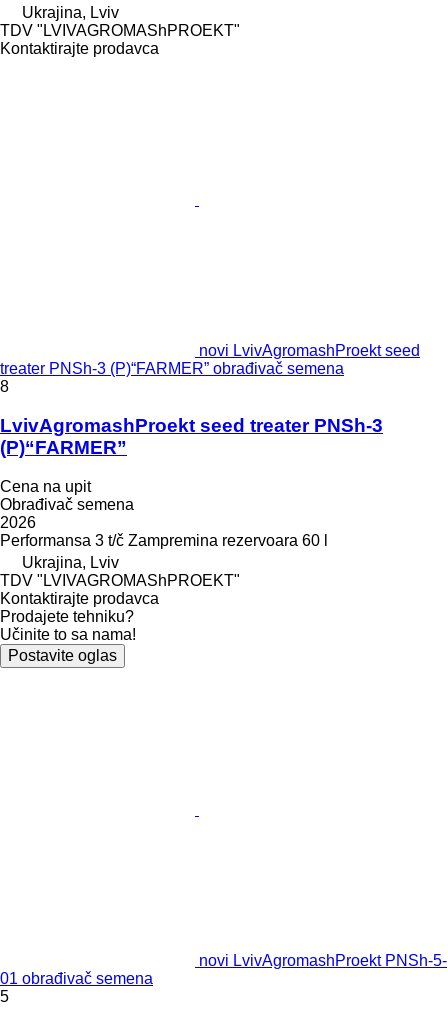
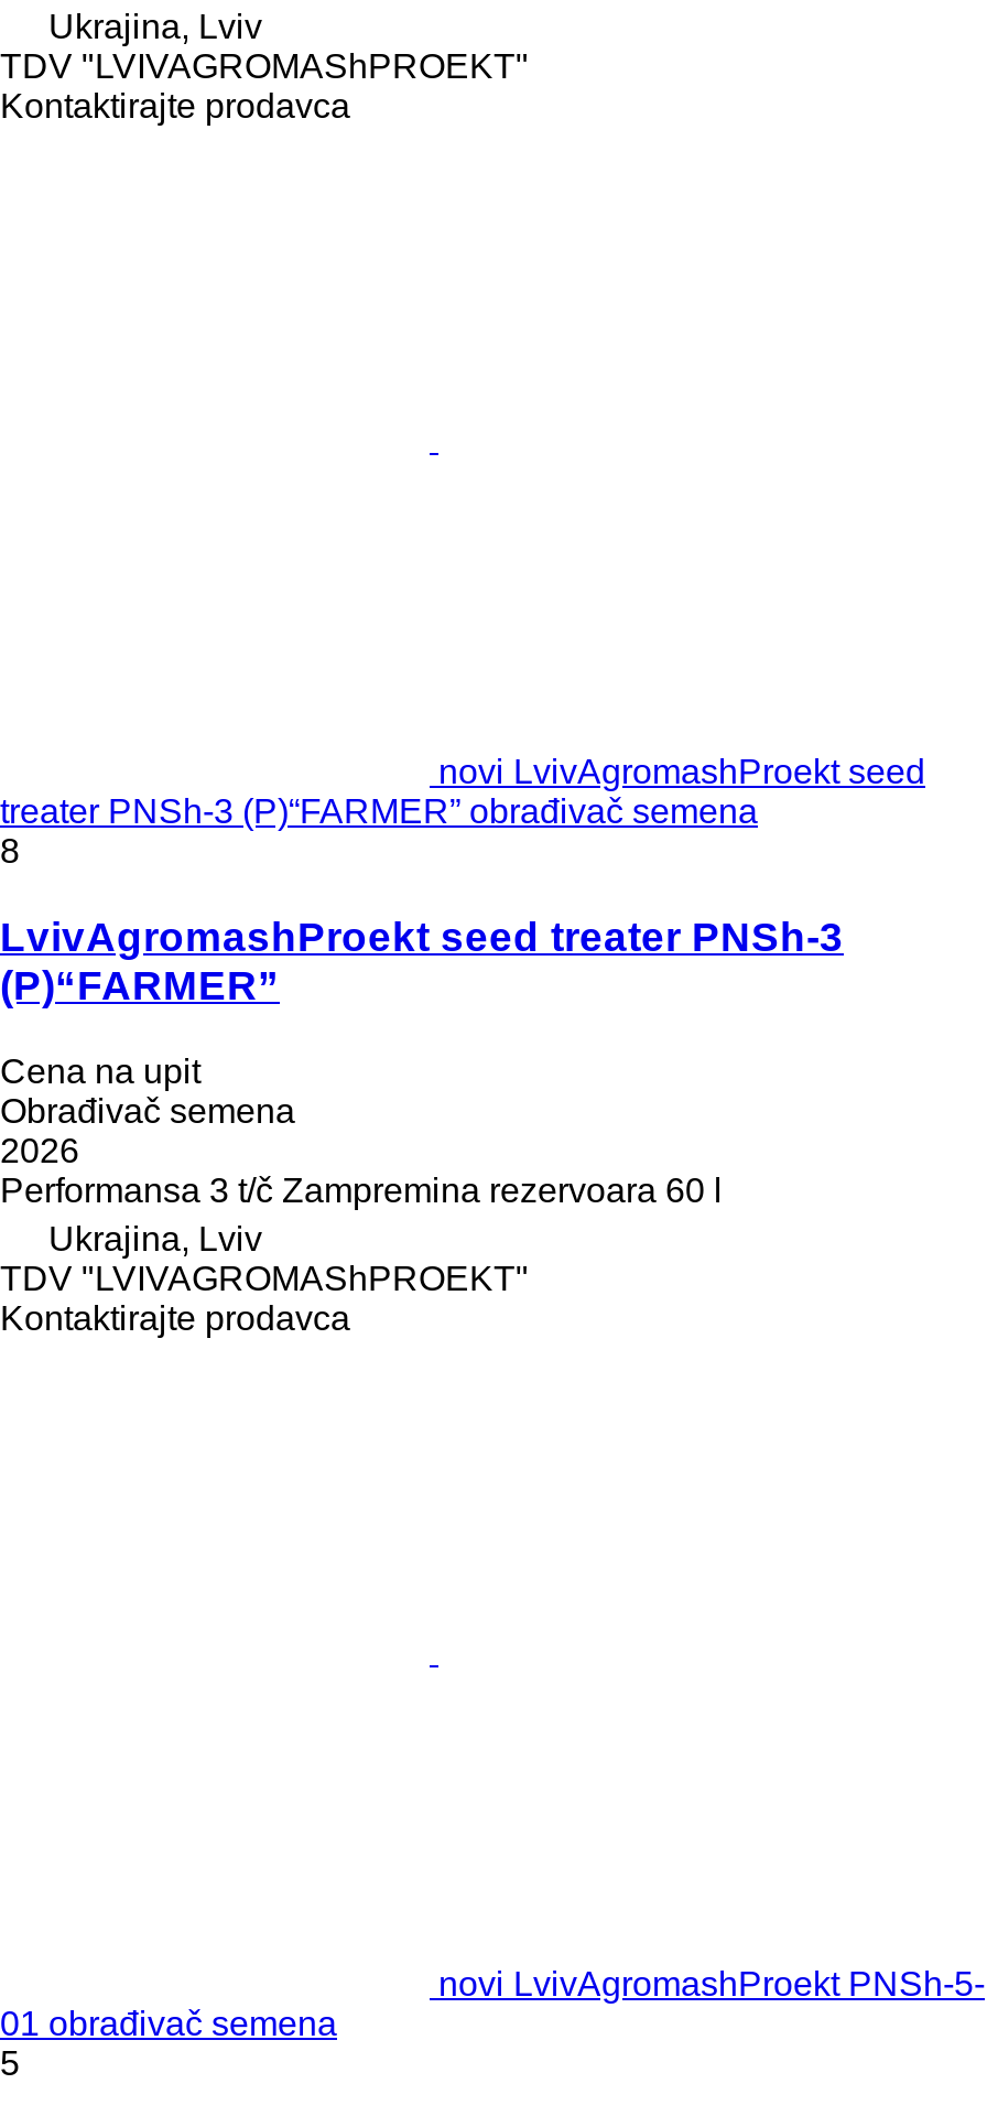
- Prodajete tehniku?
- Učinite to sa nama!
- Postavite oglas
